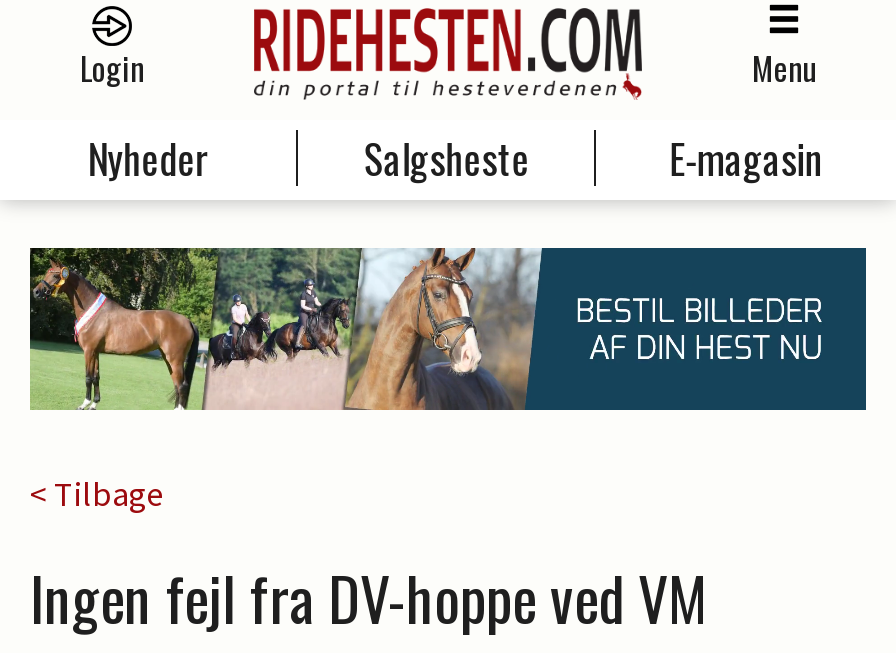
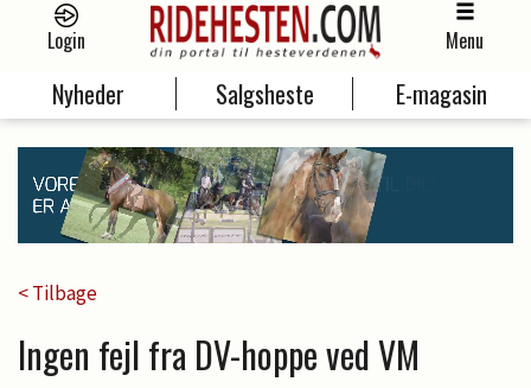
- [image]
+ [image]
